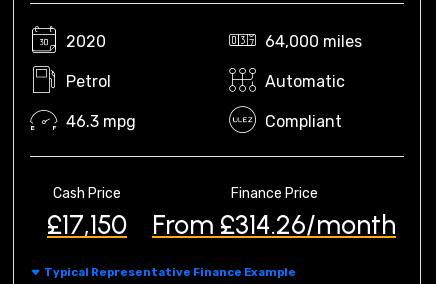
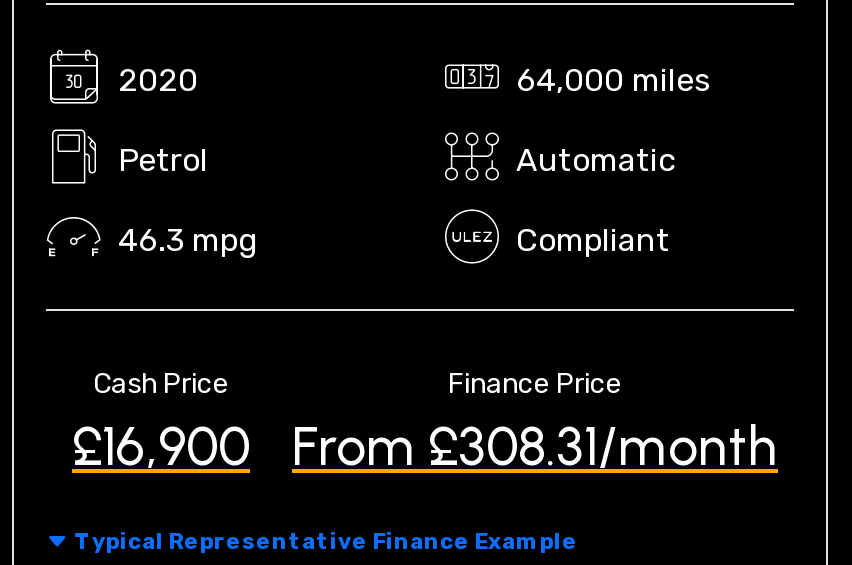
- £17,150
+ £16,900

- From £314.26/month
+ From £308.31/month
